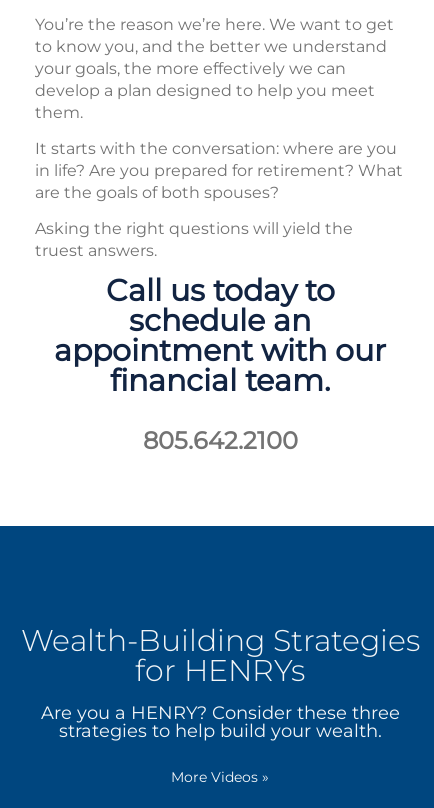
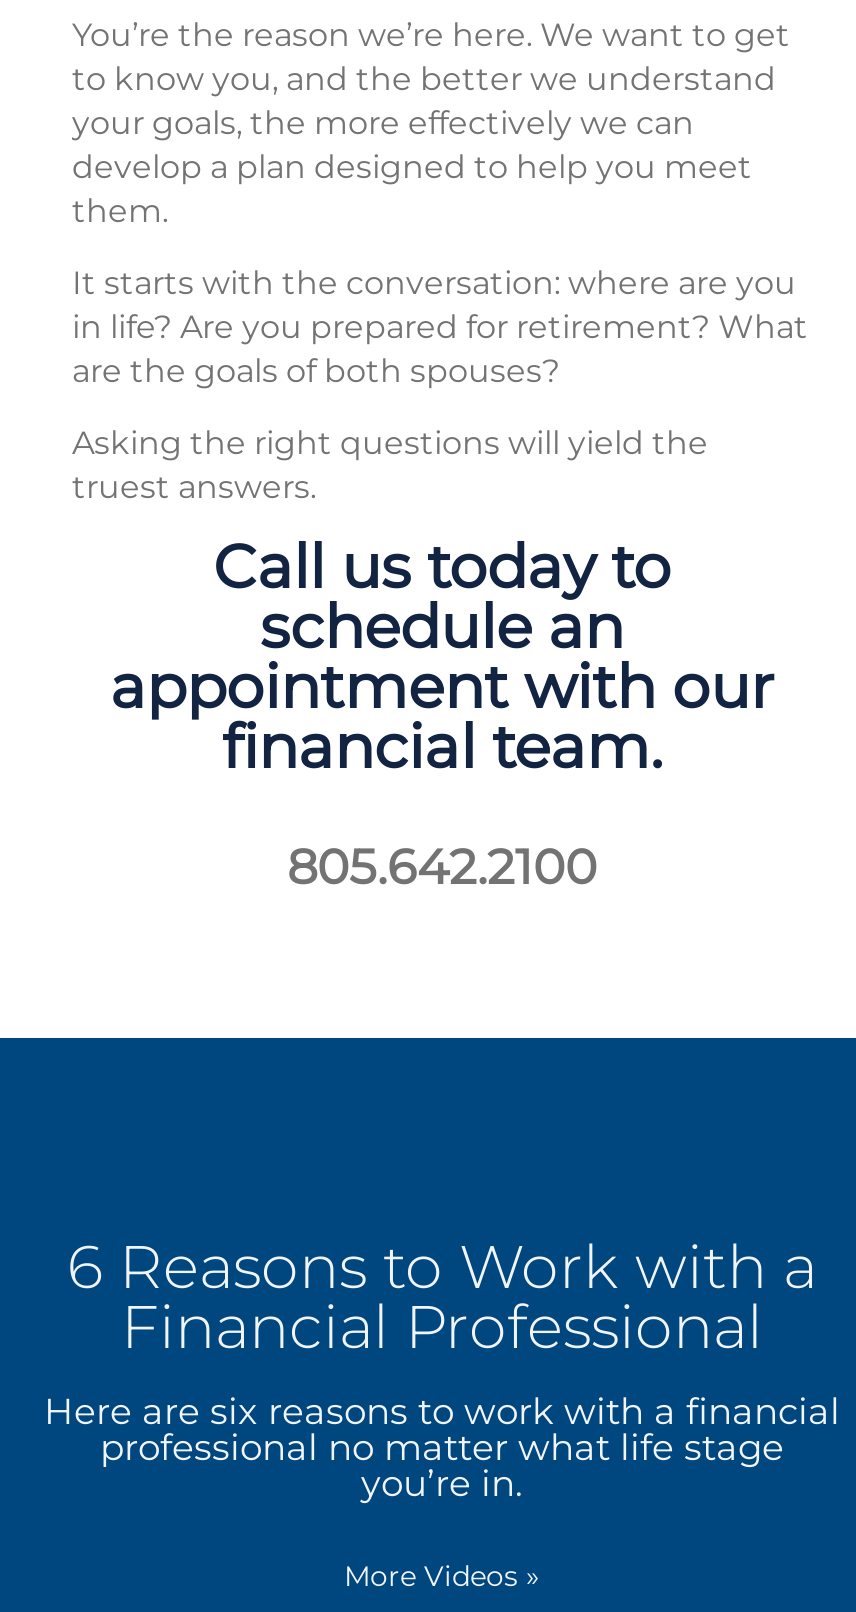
- Wealth-Building Strategies
- for HENRYs
- Are you a HENRY? Consider these three
- strategies to help build your wealth.
+ 6 Reasons to Work with a
+ Financial Professional
+ Here are six reasons to work with a financial
+ professional no matter what life stage
+ you’re in.
